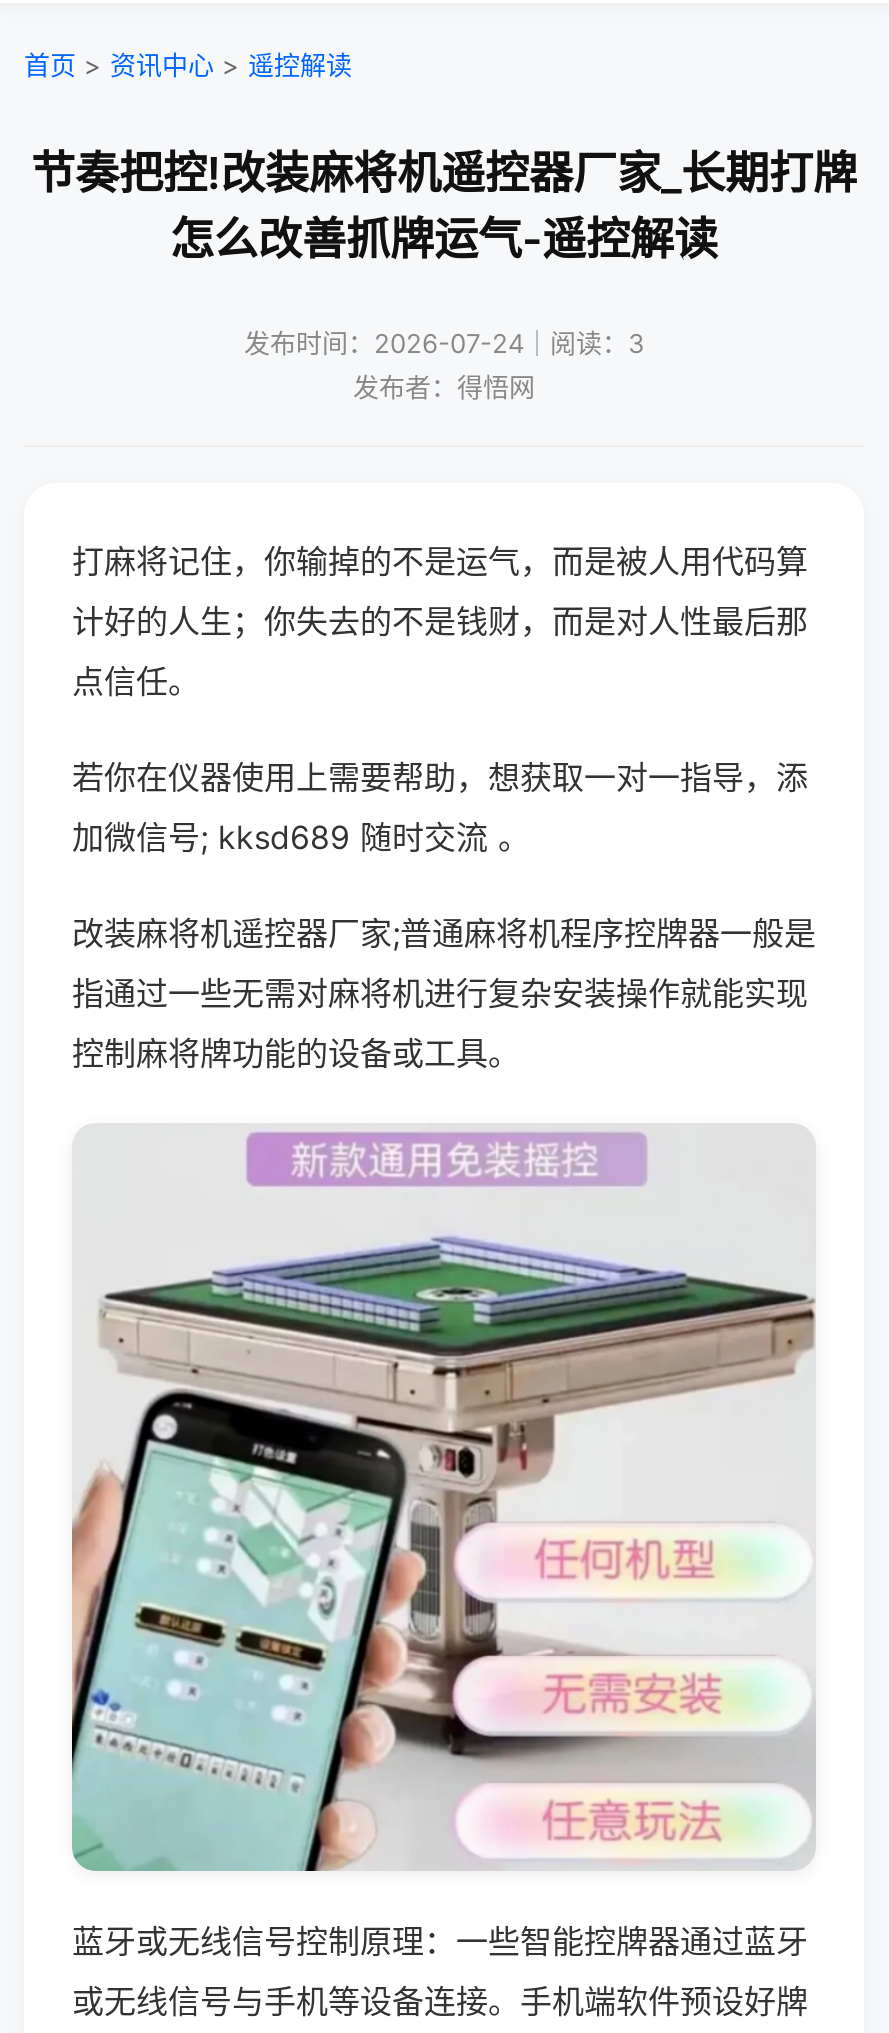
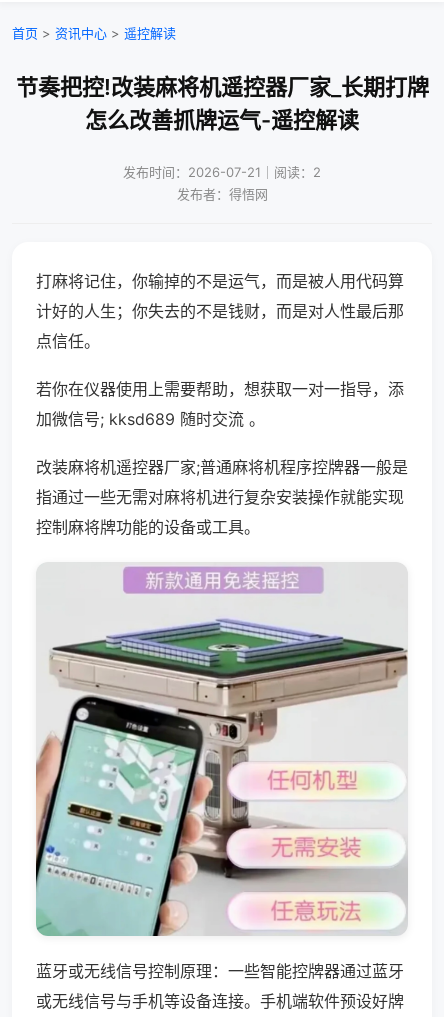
- 发布时间：2026-07-24｜阅读：3
+ 发布时间：2026-07-21｜阅读：2
